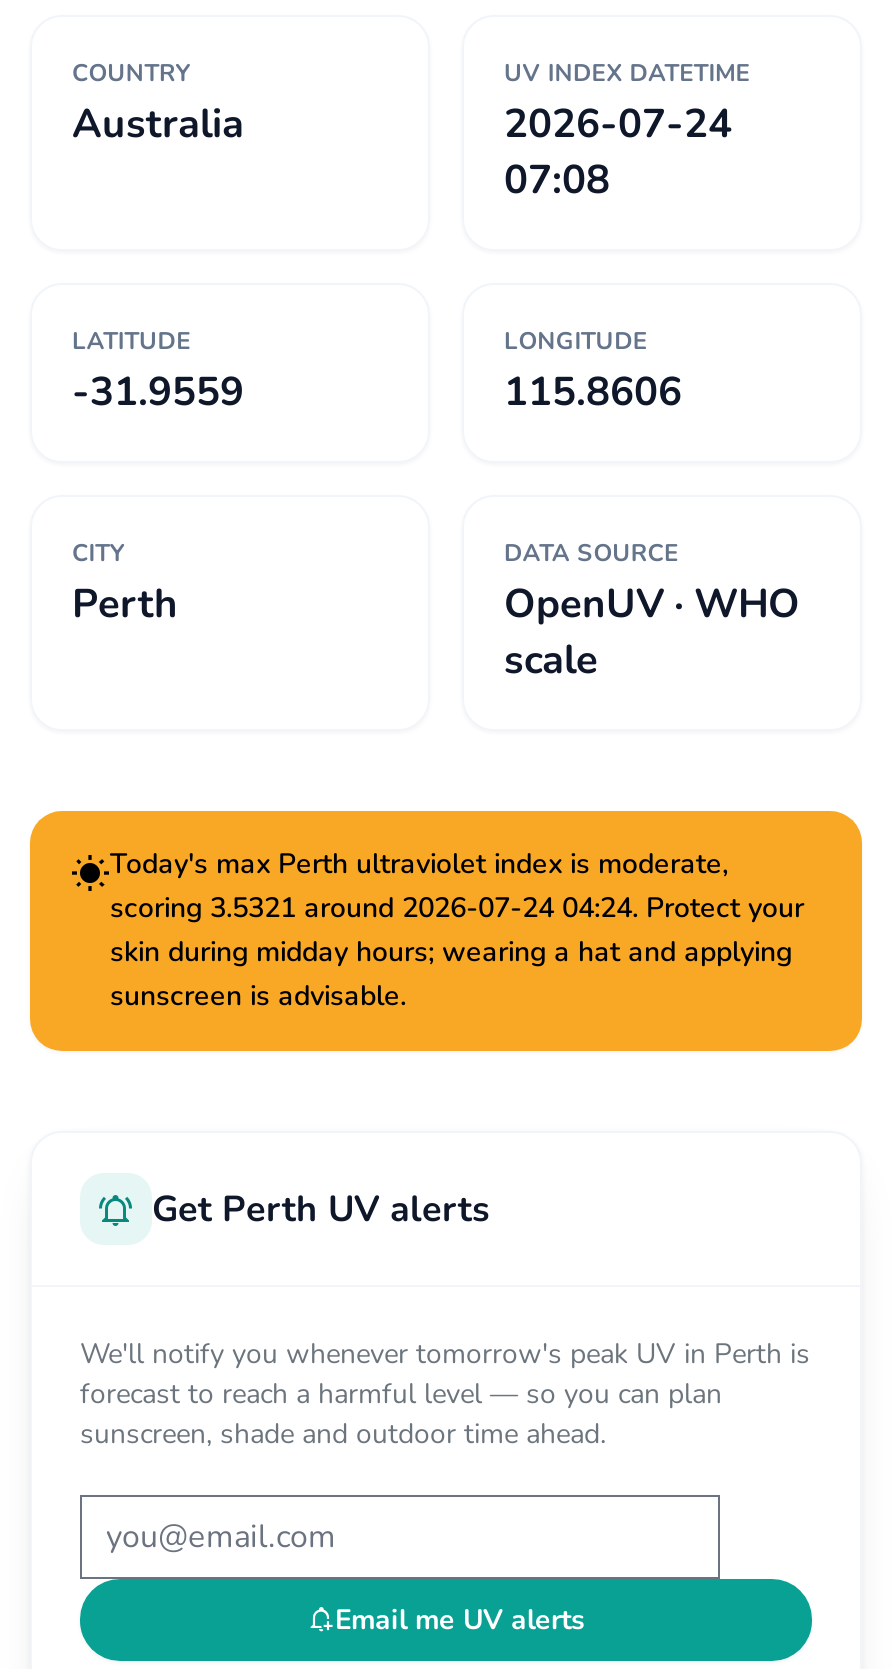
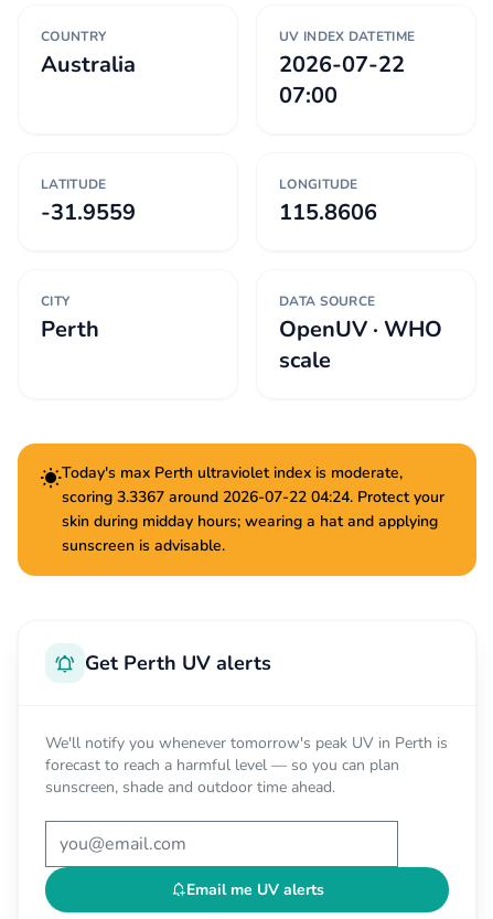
- 2026-07-24
+ 2026-07-22

- 07:08
+ 07:00

- scoring 3.5321 around 2026-07-24 04:24. Protect your
+ scoring 3.3367 around 2026-07-22 04:24. Protect your
